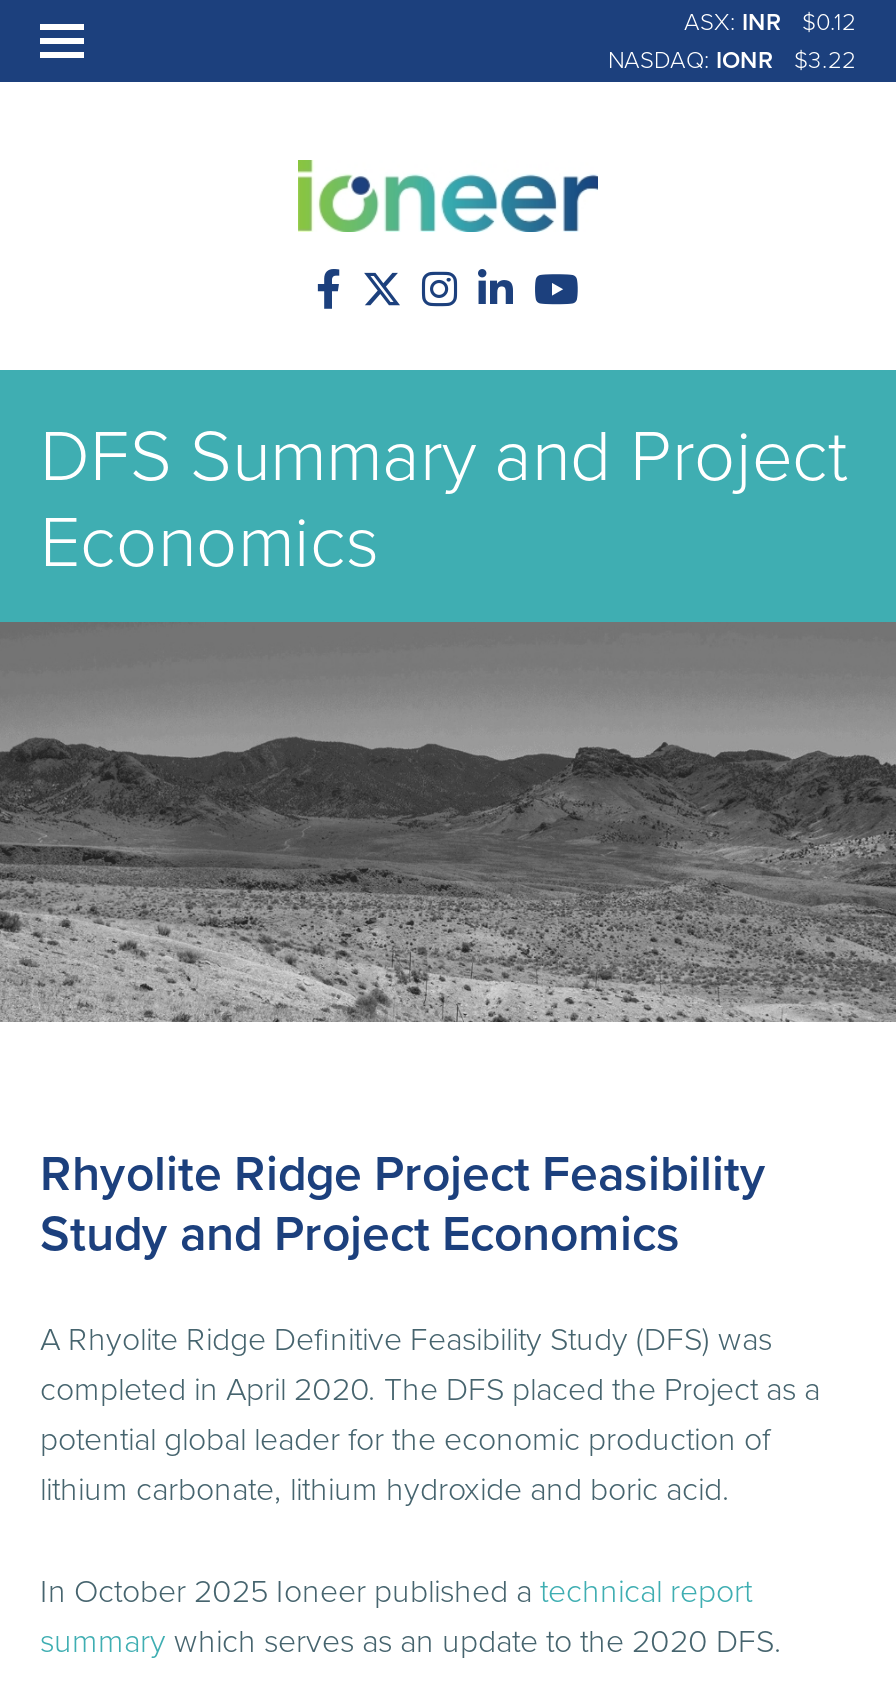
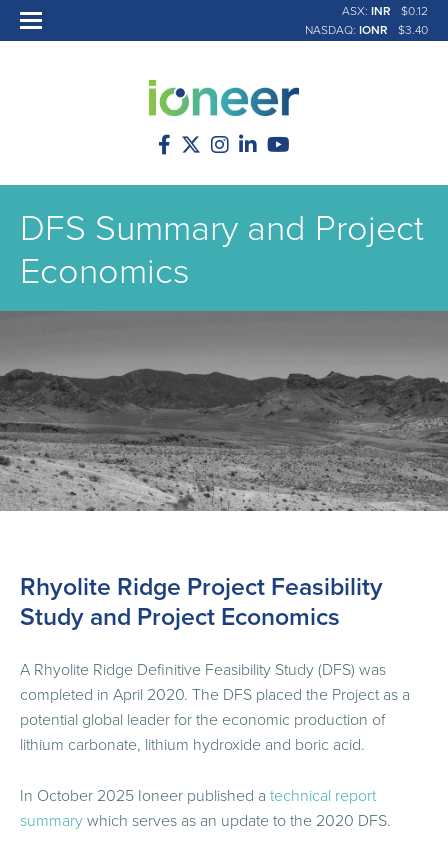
- NASDAQ: IONR $3.22
+ NASDAQ: IONR $3.40
